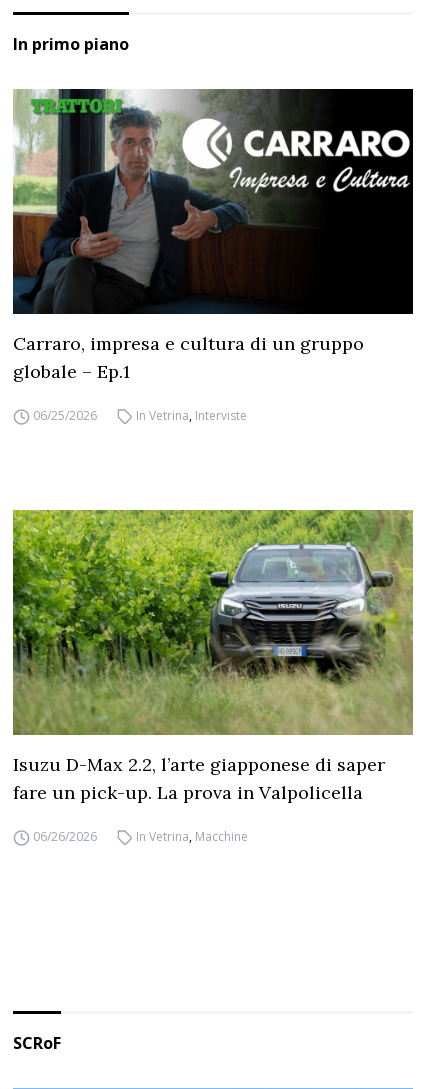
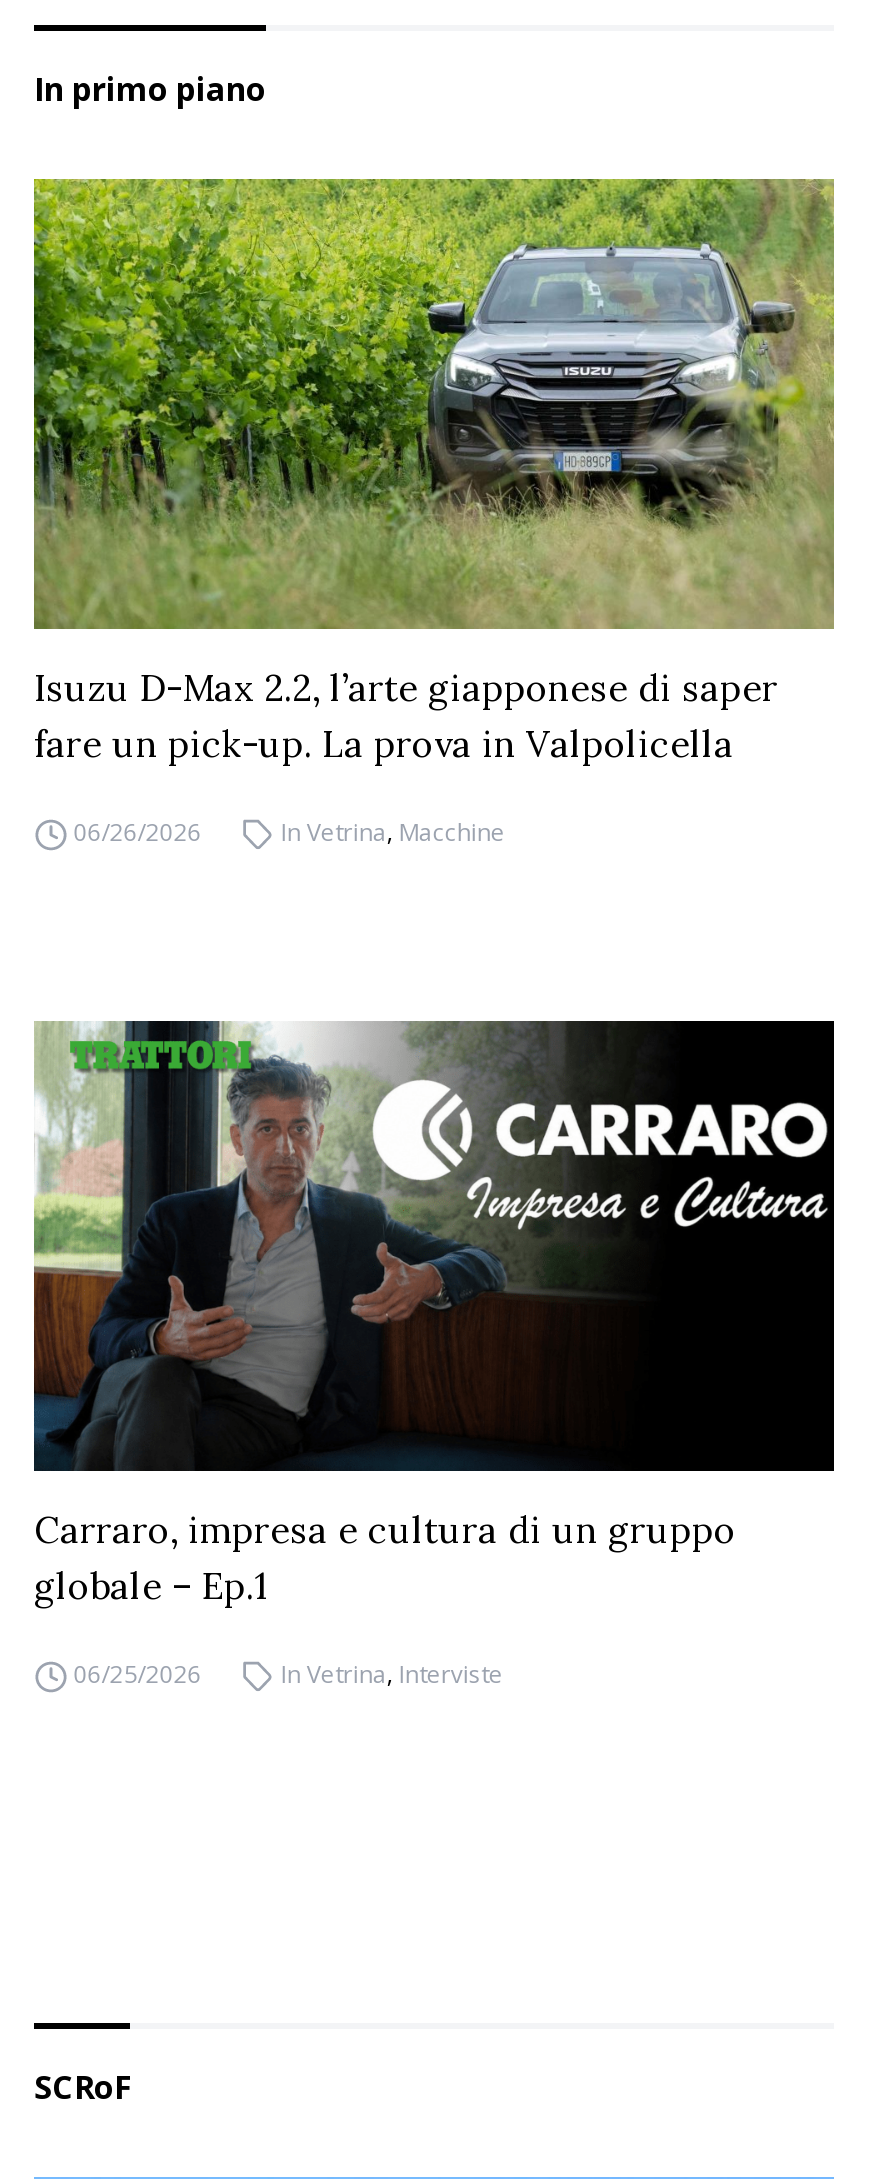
moved down: [image] | Carraro, impresa e cultura di un gruppo | globale – Ep.1 | 06/25/2026 | In Vetrina, Interviste

moved up: [image] | Isuzu D-Max 2.2, l’arte giapponese di saper | fare un pick-up. La prova in Valpolicella | 06/26/2026 | In Vetrina, Macchine
